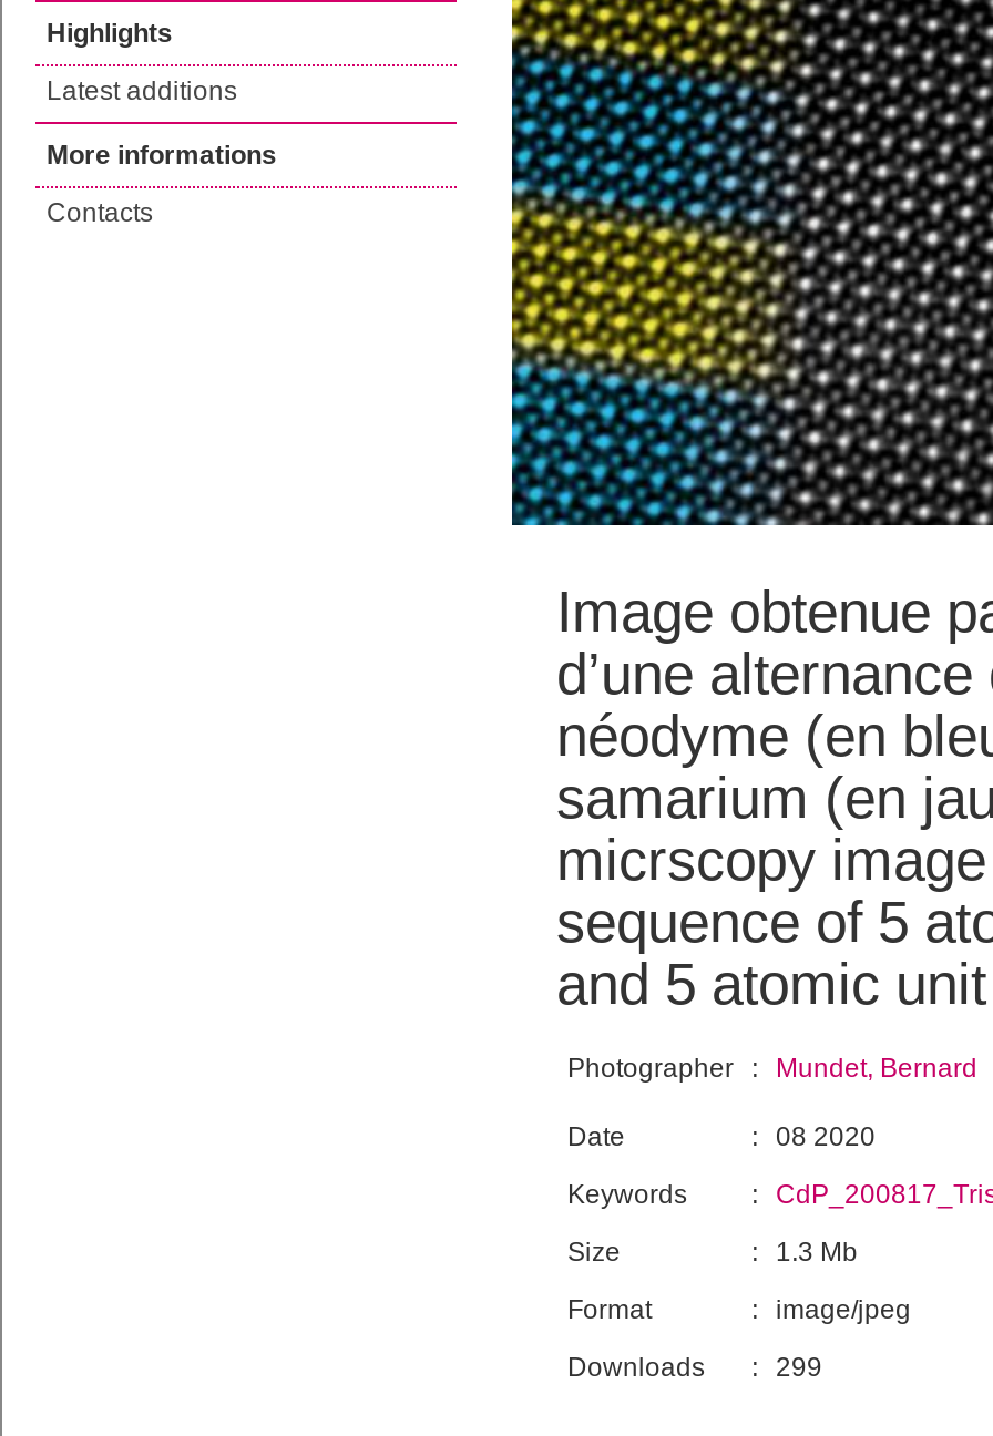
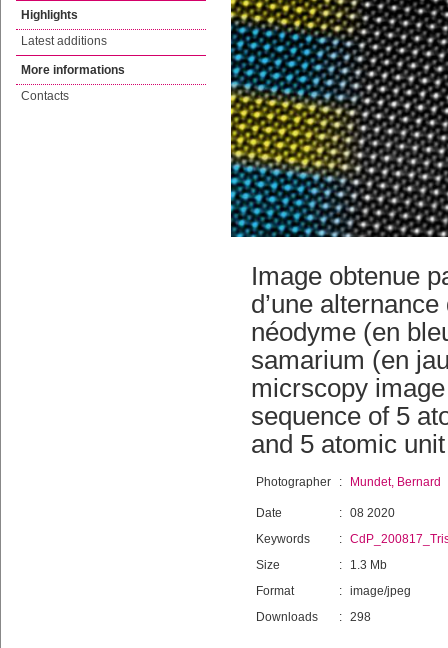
- Downloads : 299
+ Downloads : 298
